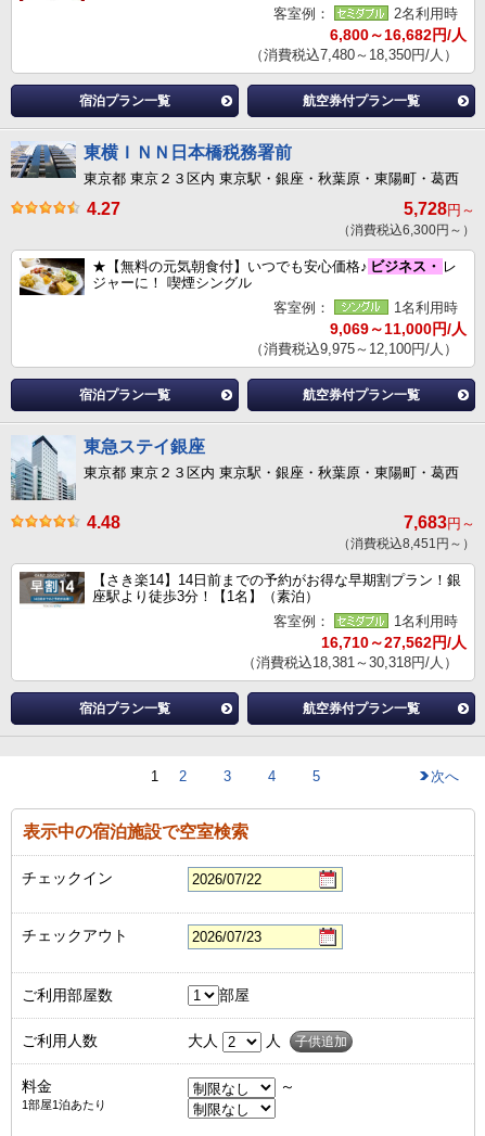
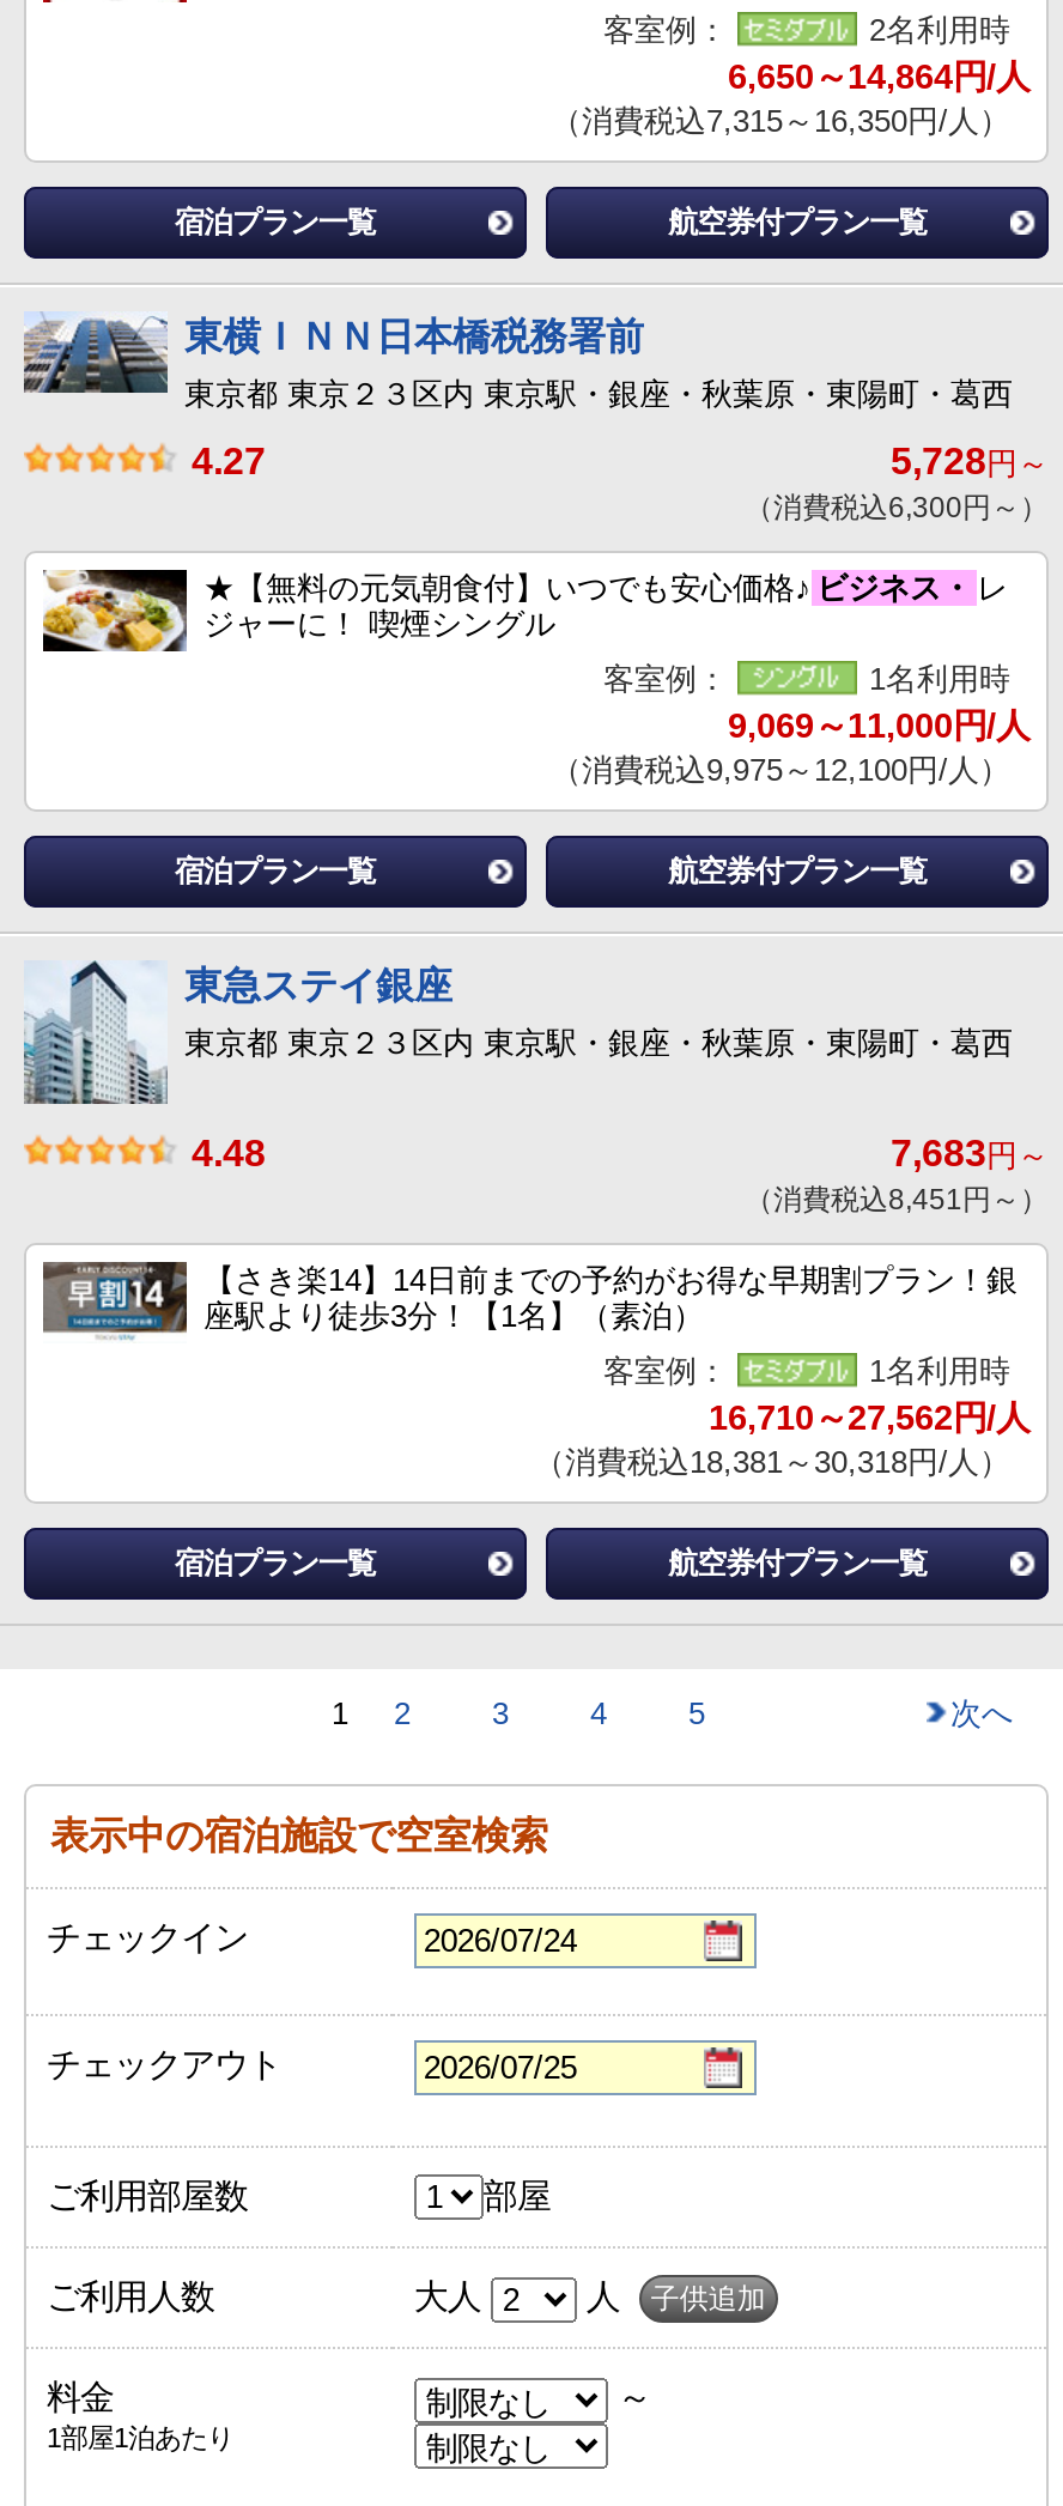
- 6,800～16,682円/人
+ 6,650～14,864円/人

- （消費税込7,480～18,350円/人）
+ （消費税込7,315～16,350円/人）
